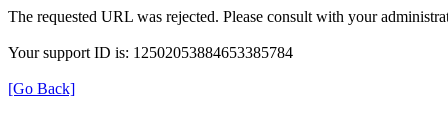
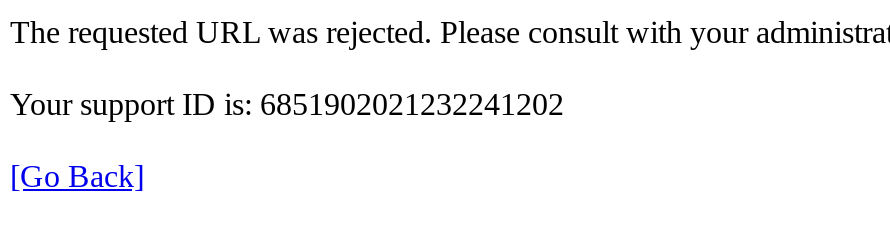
- Your support ID is: 12502053884653385784
+ Your support ID is: 6851902021232241202
